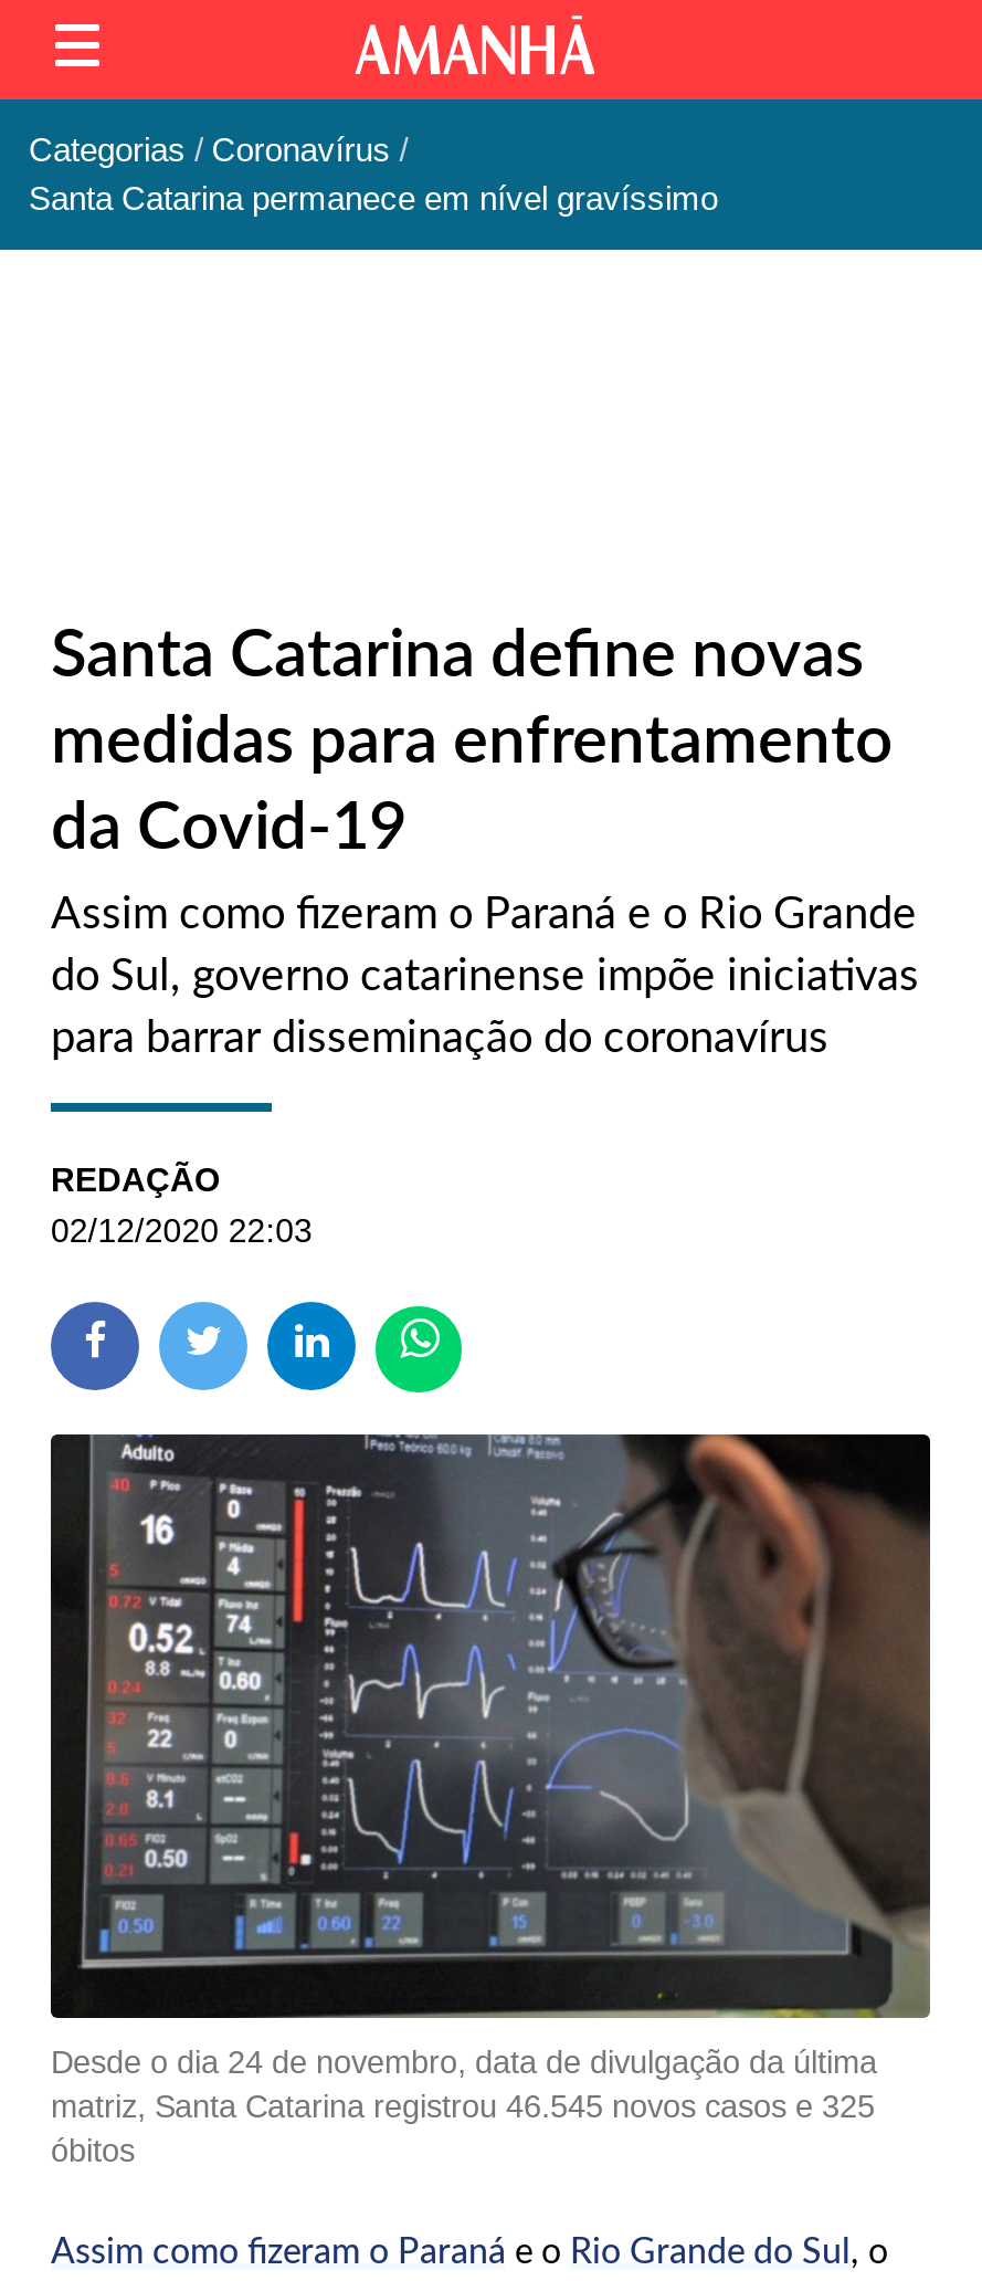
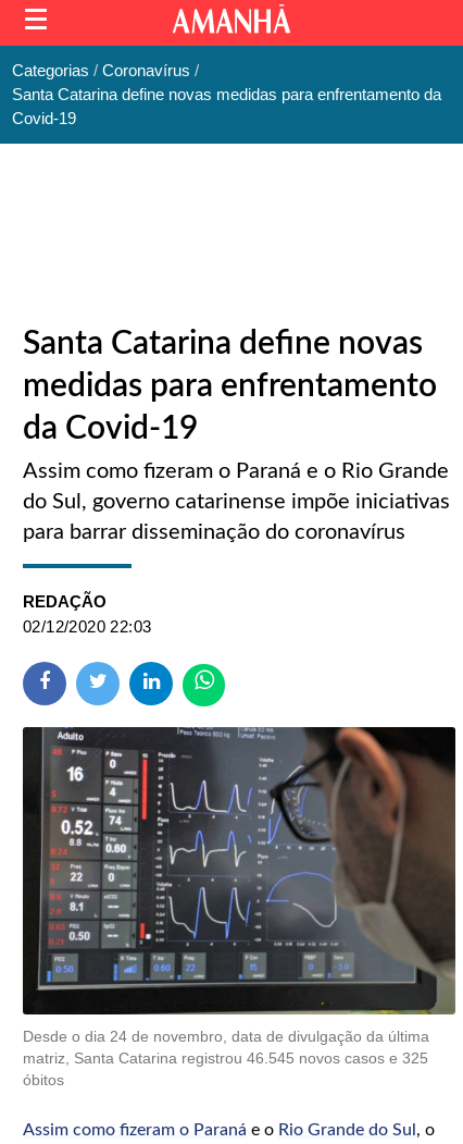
- Santa Catarina permanece em nível gravíssimo
+ Santa Catarina define novas medidas para enfrentamento da
+ Covid-19
